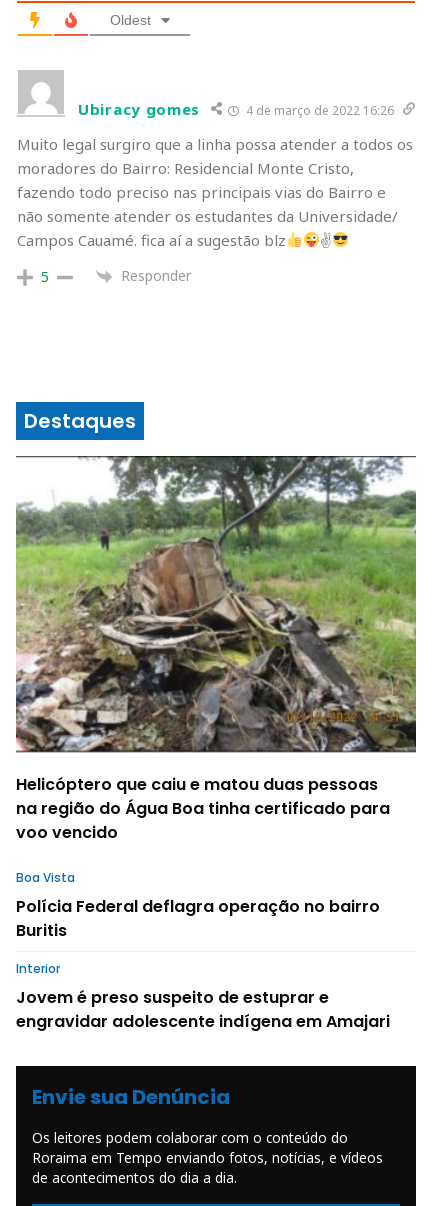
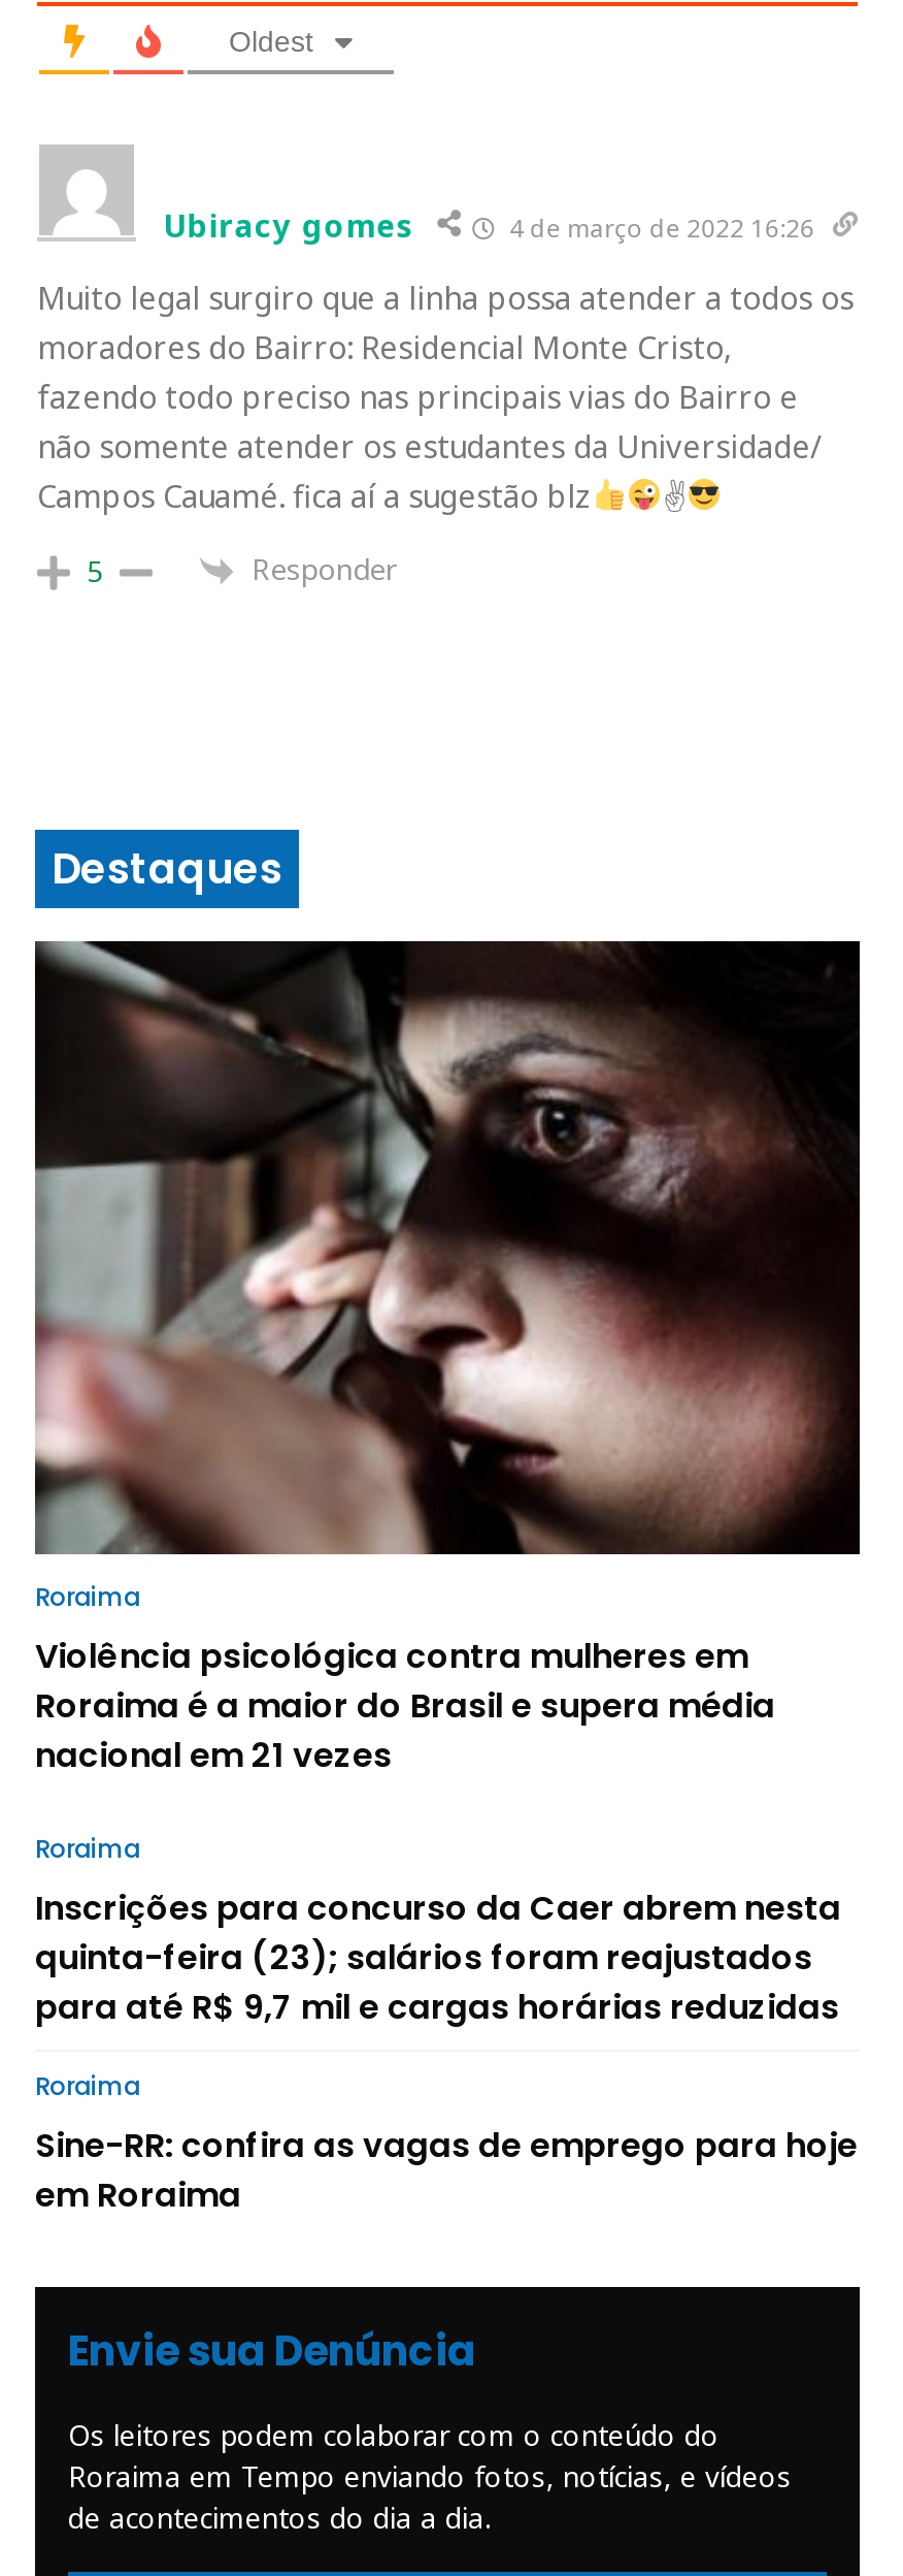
- [image]
- Helicóptero que caiu e matou duas pessoas
- na região do Água Boa tinha certificado para
- voo vencido
+ [image]
+ Roraima
+ Violência psicológica contra mulheres em
+ Roraima é a maior do Brasil e supera média
+ nacional em 21 vezes

- Boa Vista
- Polícia Federal deflagra operação no bairro
- Buritis
+ Roraima
+ Inscrições para concurso da Caer abrem nesta
+ quinta-feira (23); salários foram reajustados
+ para até R$ 9,7 mil e cargas horárias reduzidas

- Interior
- Jovem é preso suspeito de estuprar e
- engravidar adolescente indígena em Amajari
+ Roraima
+ Sine-RR: confira as vagas de emprego para hoje
+ em Roraima
